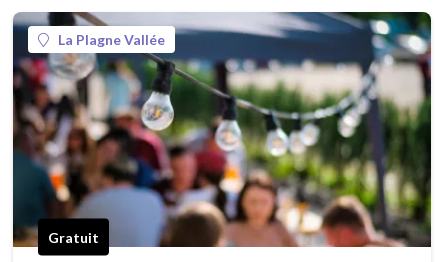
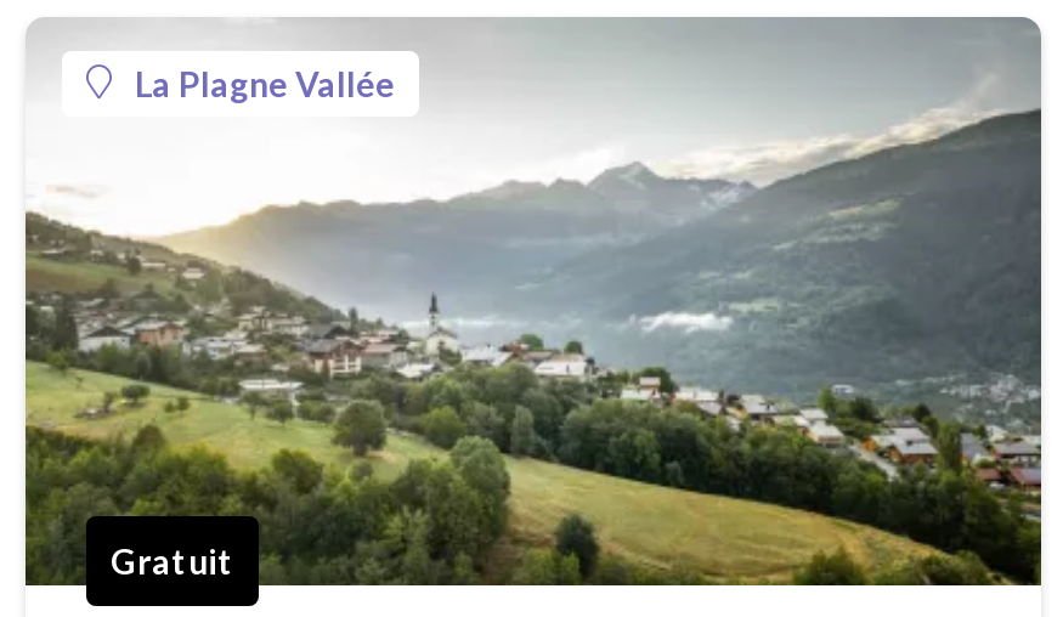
- [image]
+ [image]
